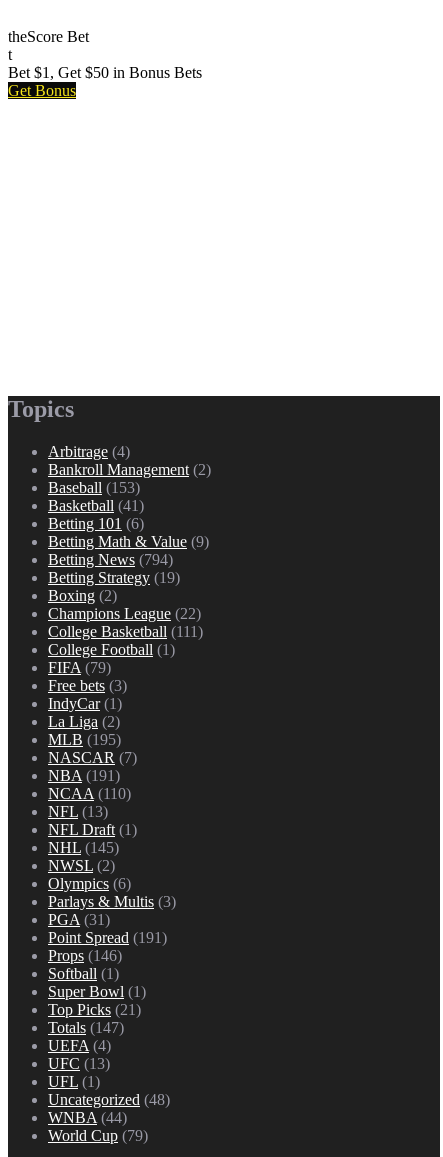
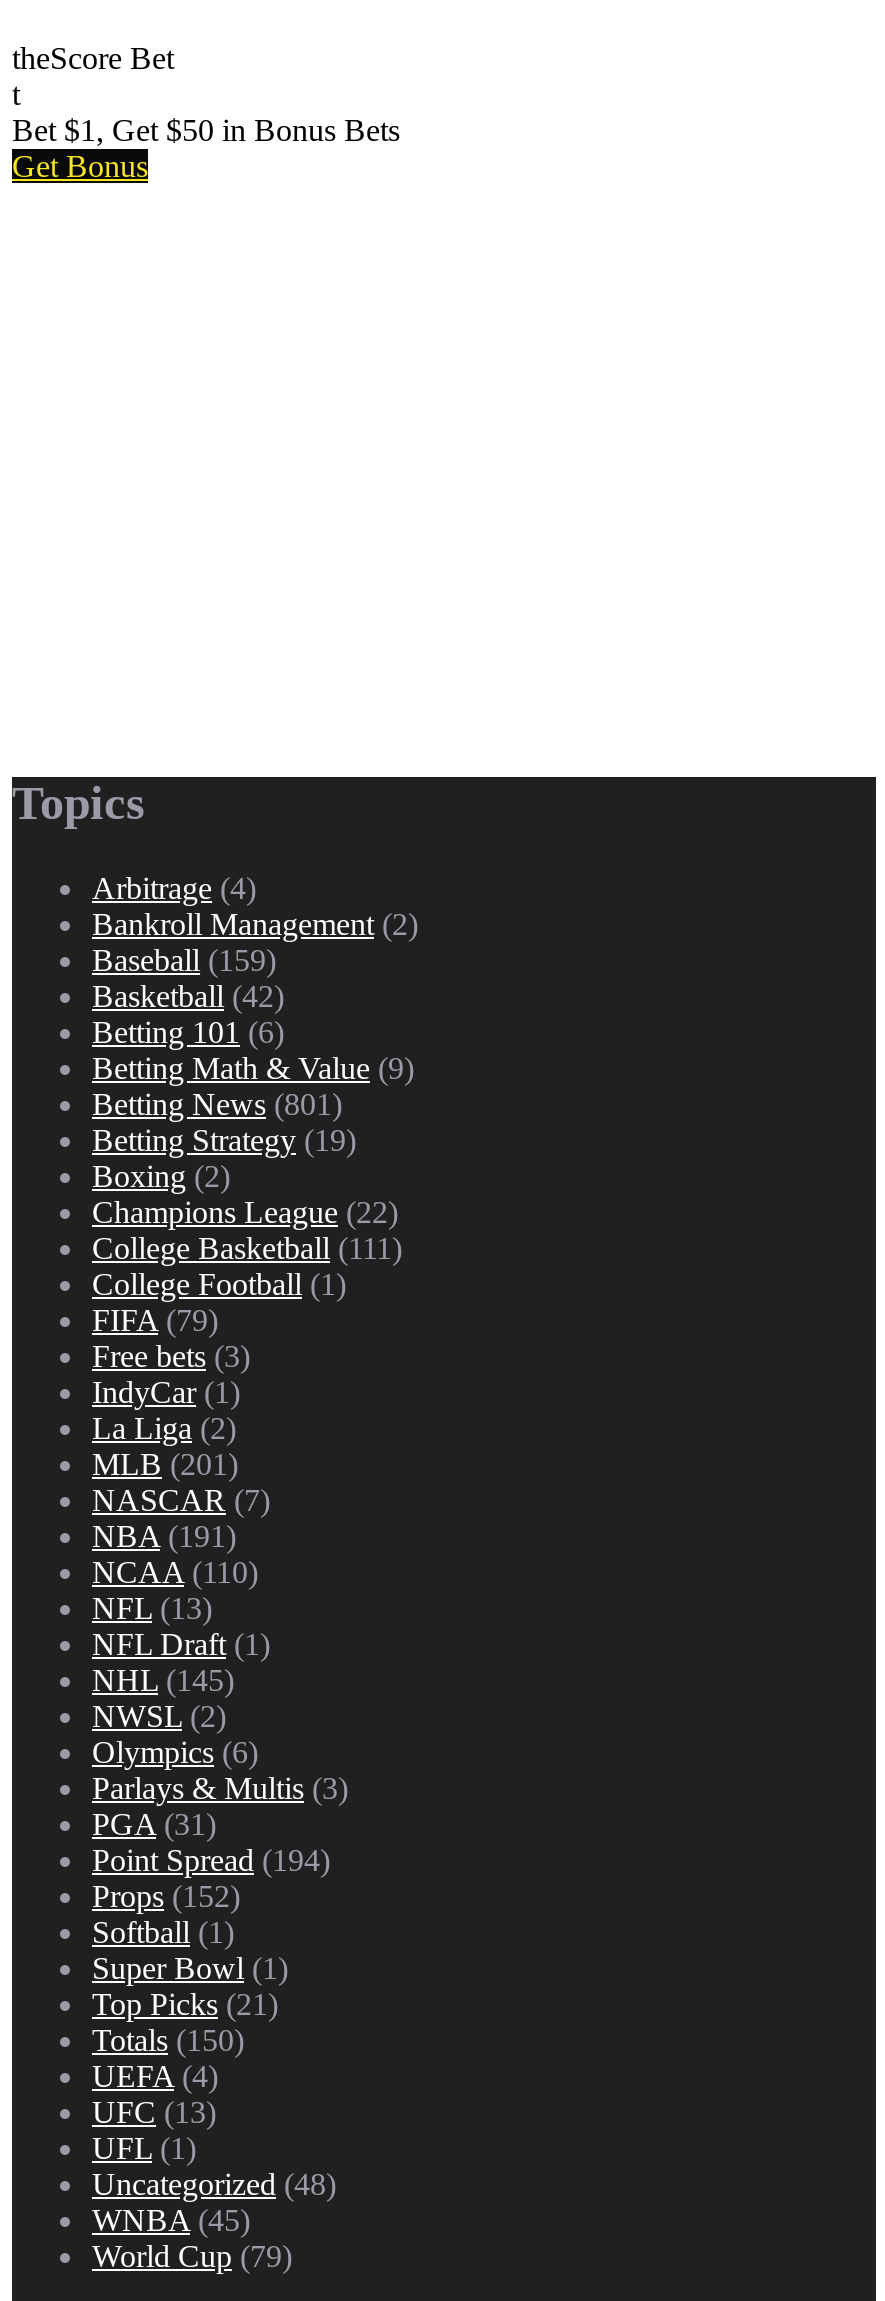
- Baseball (153)
+ Baseball (159)

- Basketball (41)
+ Basketball (42)

- Betting News (794)
+ Betting News (801)

- MLB(195)
+ MLB(201)

- Point Spread (191)
+ Point Spread (194)

- Props (146)
+ Props (152)

- Totals (147)
+ Totals (150)

- WNBA (44)
+ WNBA (45)
